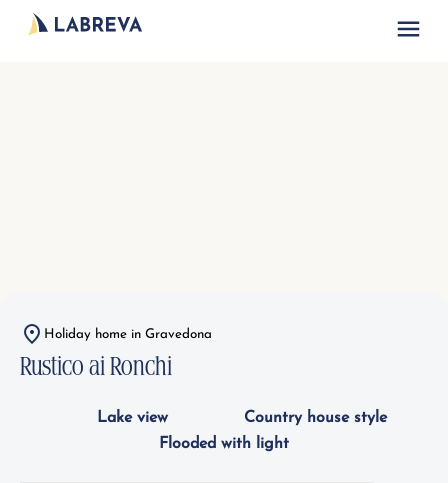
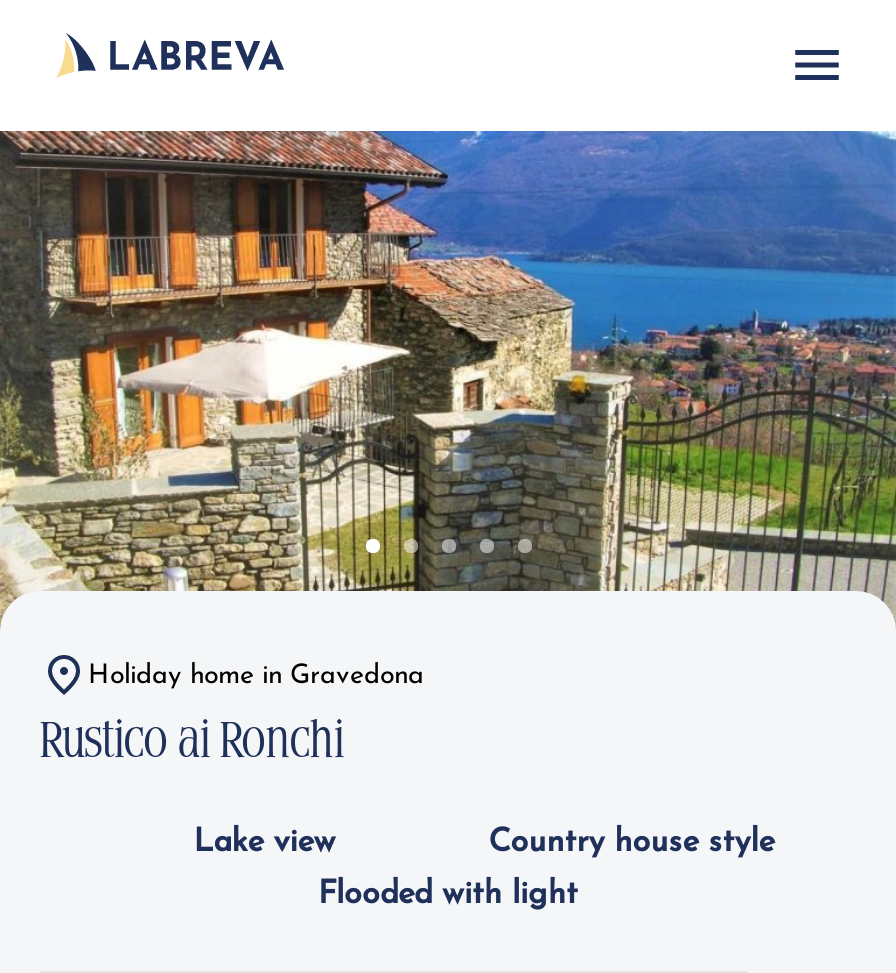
+ [image]
